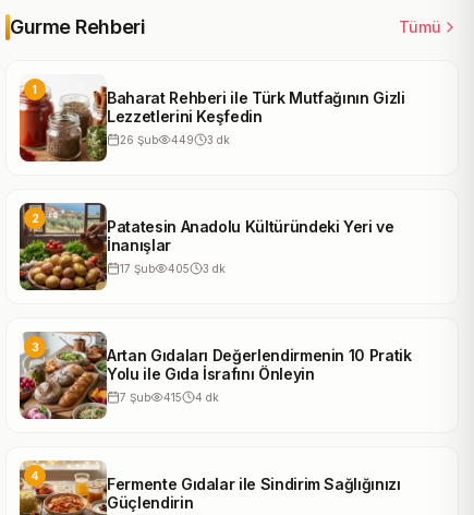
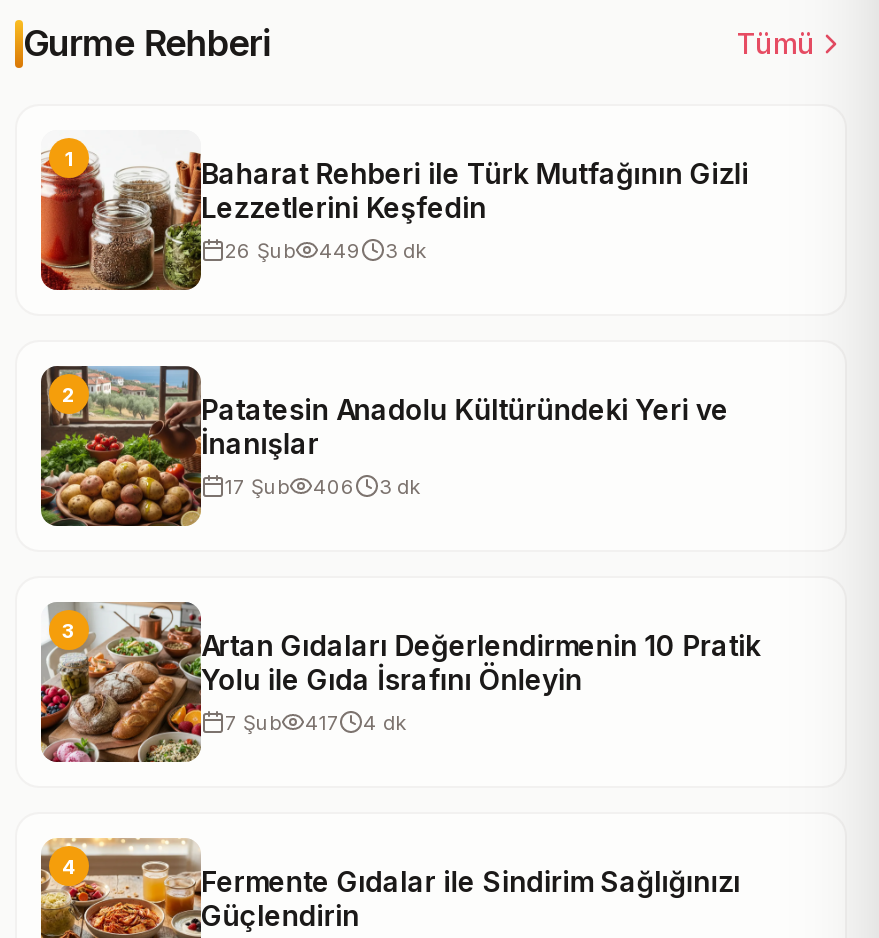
- 17 Şub 405 3 dk
+ 17 Şub 406 3 dk

- 7 Şub 415 4 dk
+ 7 Şub 417 4 dk
